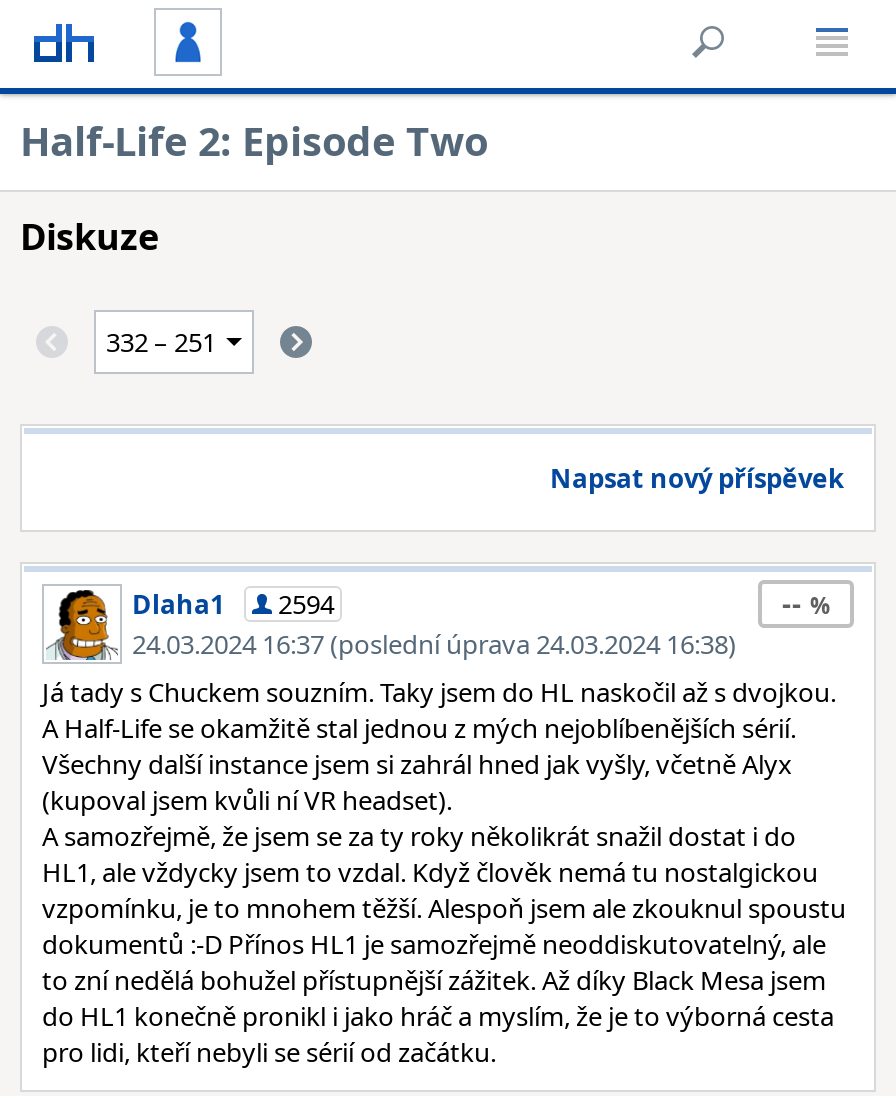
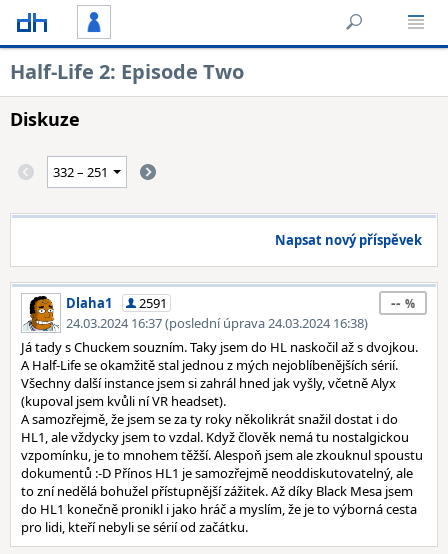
- Dlaha1 2594
+ Dlaha1 2591
